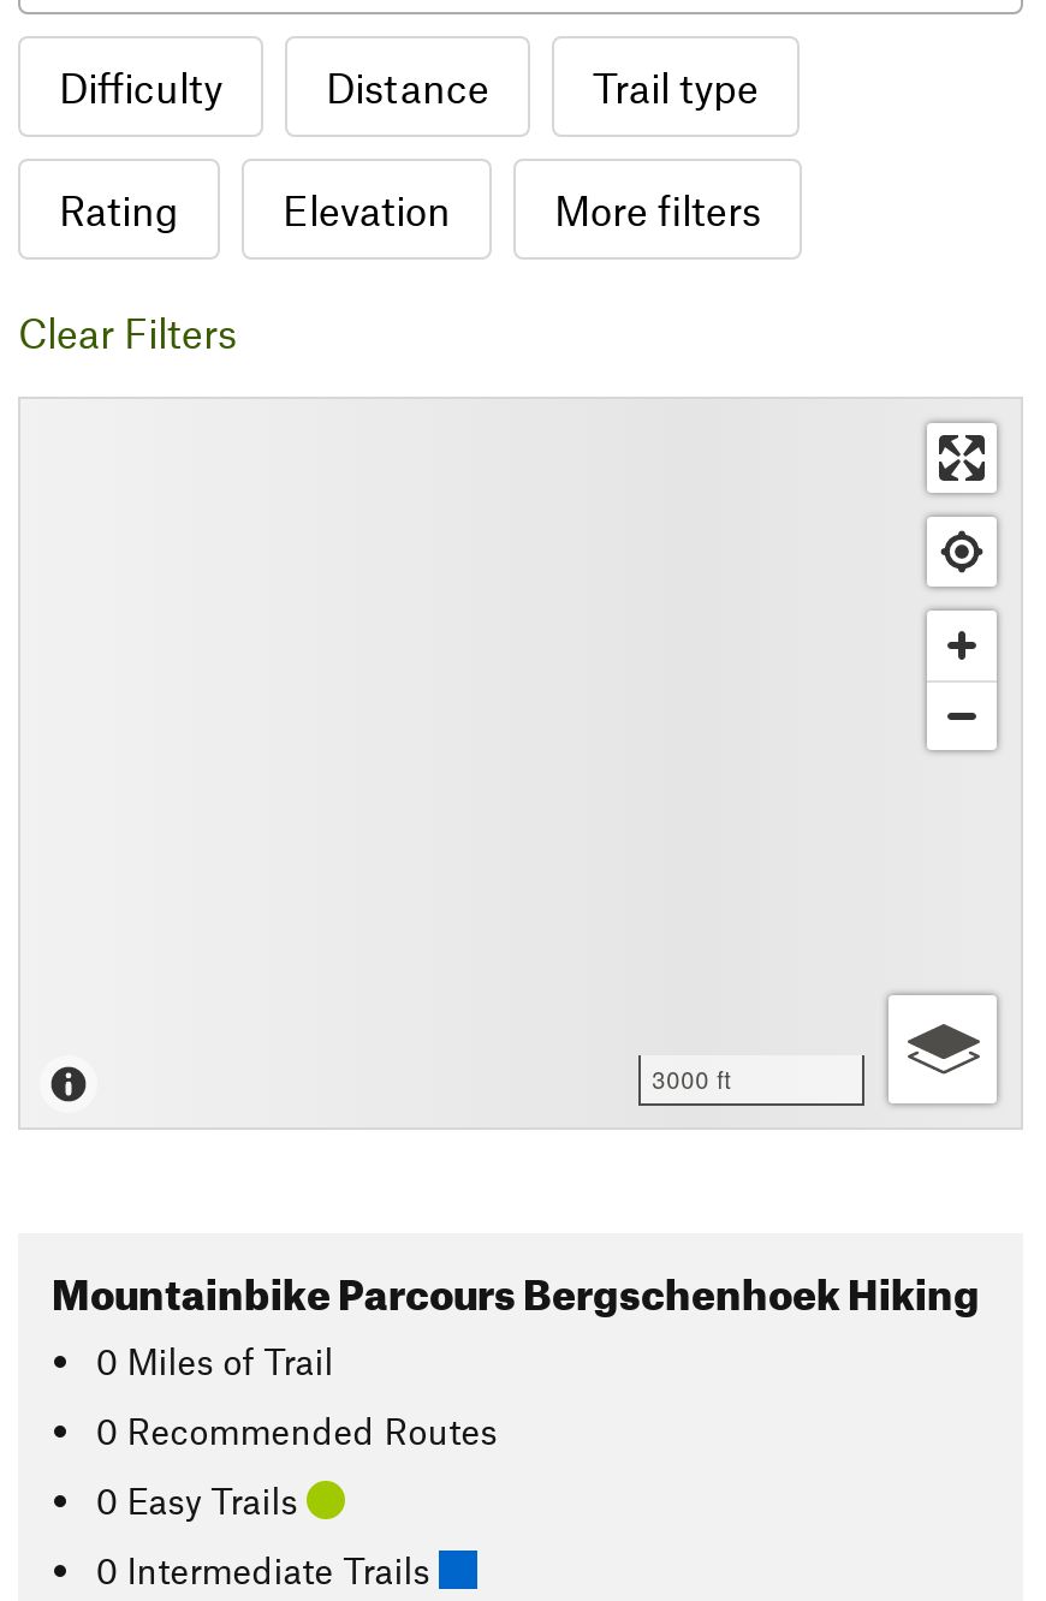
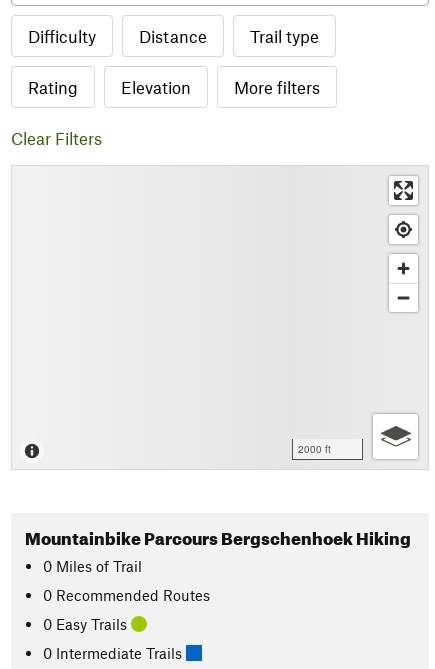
- 3000 ft
+ 2000 ft
